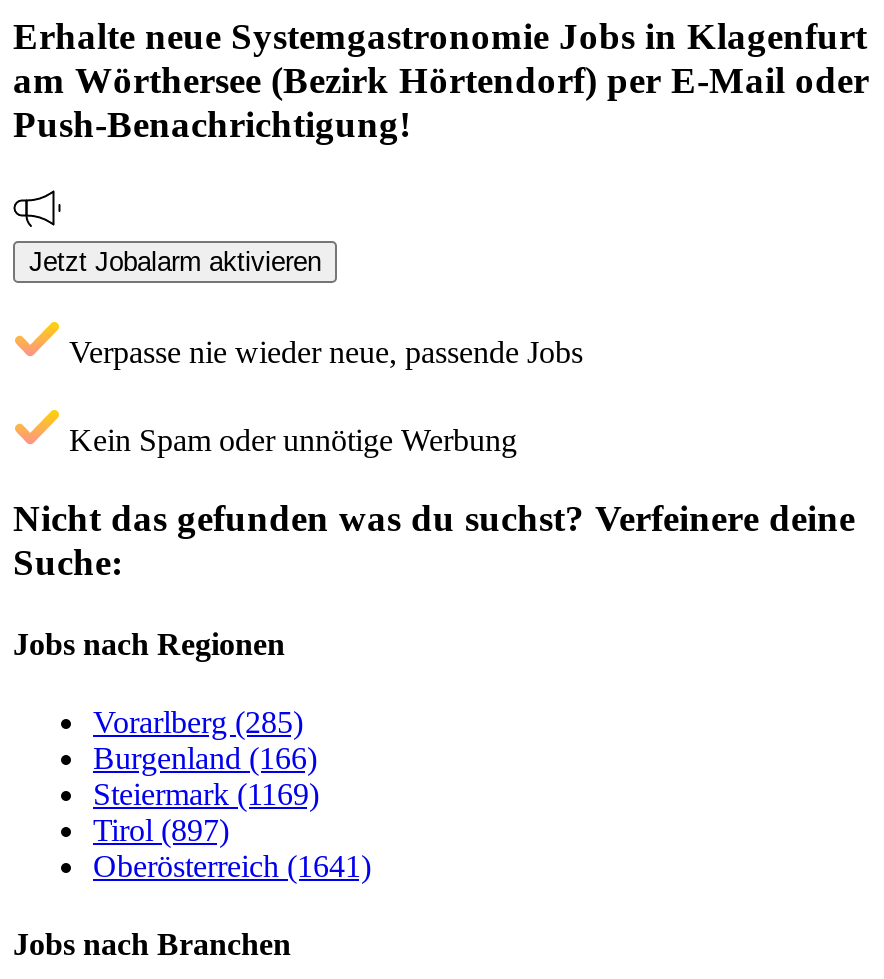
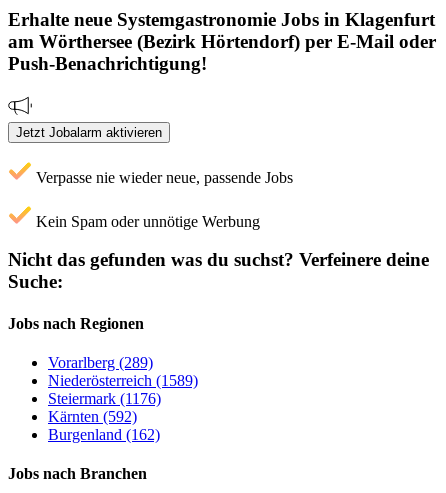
- Vorarlberg (285)
- Burgenland (166)
- Steiermark (1169)
- Tirol (897)
- Oberösterreich (1641)
+ Vorarlberg (289)
+ Niederösterreich (1589)
+ Steiermark (1176)
+ Kärnten (592)
+ Burgenland (162)
